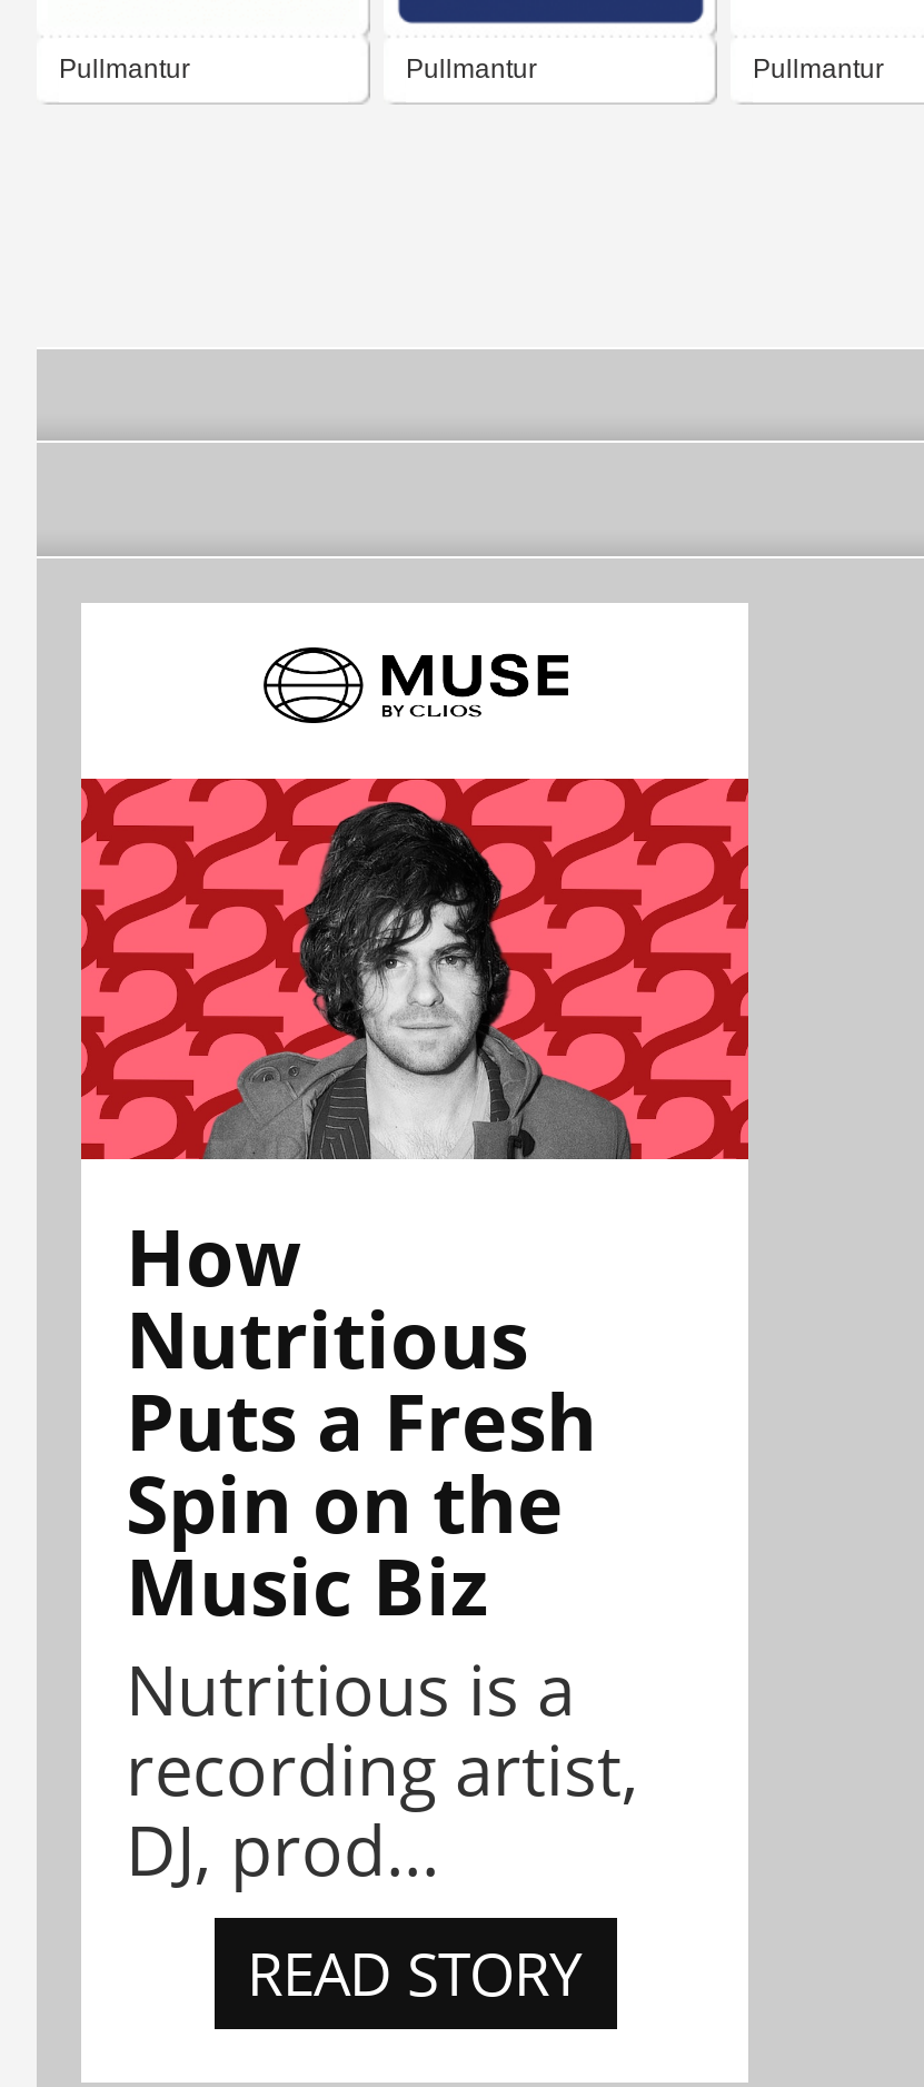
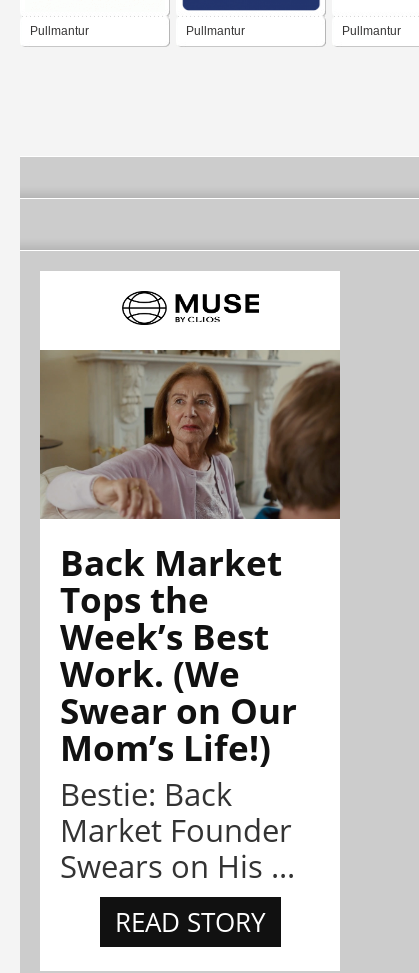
- [image]
- How
- Nutritious
- Puts a Fresh
- Spin on the
- Music Biz
- Nutritious is a
- recording artist,
- DJ, prod...
+ [image]
+ Back Market
+ Tops the
+ Week’s Best
+ Work. (We
+ Swear on Our
+ Mom’s Life!)
+ Bestie: Back
+ Market Founder
+ Swears on His ...
